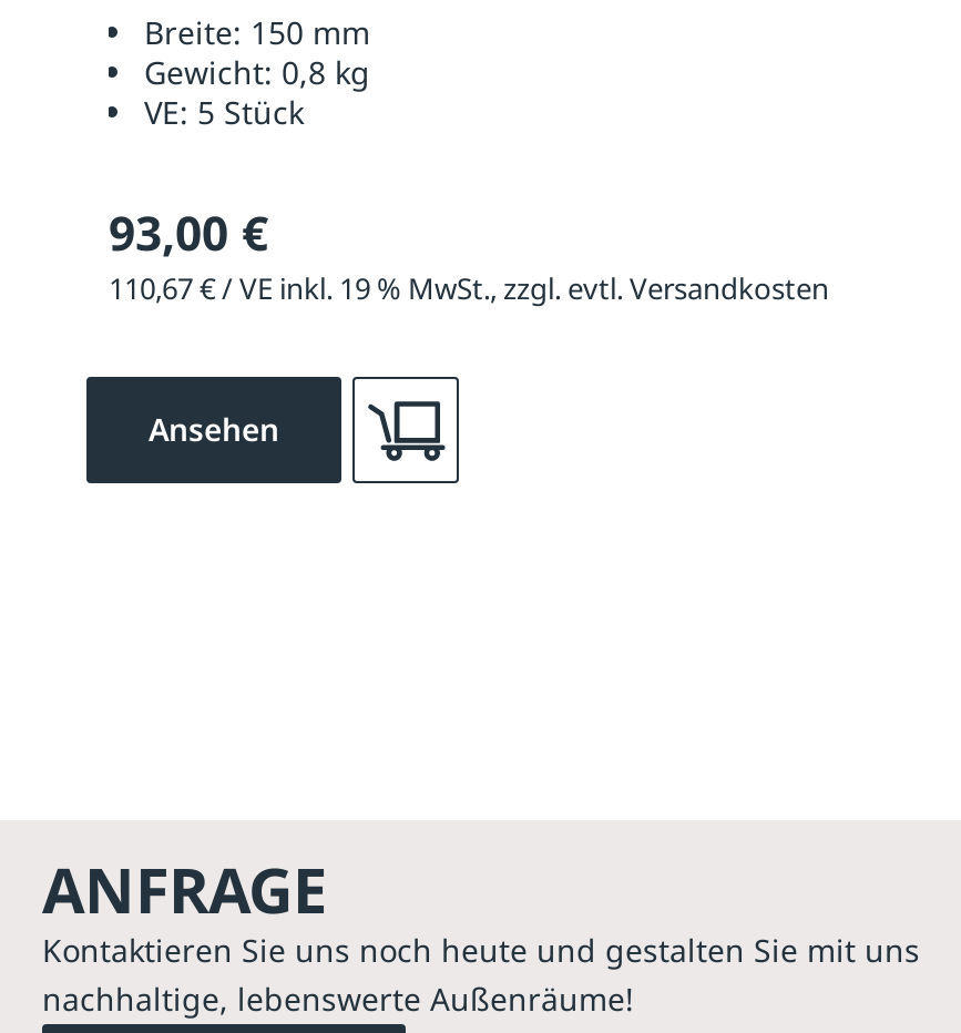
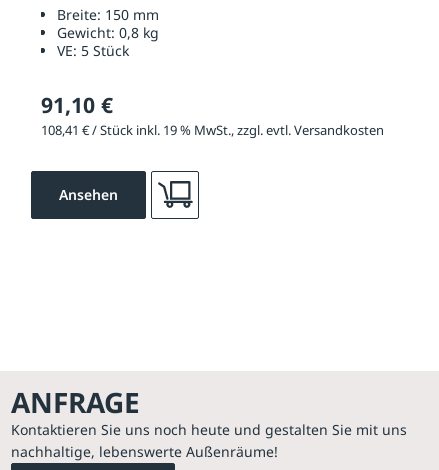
- 93,00 €
+ 91,10 €

- 110,67 € / VE inkl. 19 % MwSt., zzgl. evtl. Versandkosten
+ 108,41 € / Stück inkl. 19 % MwSt., zzgl. evtl. Versandkosten
